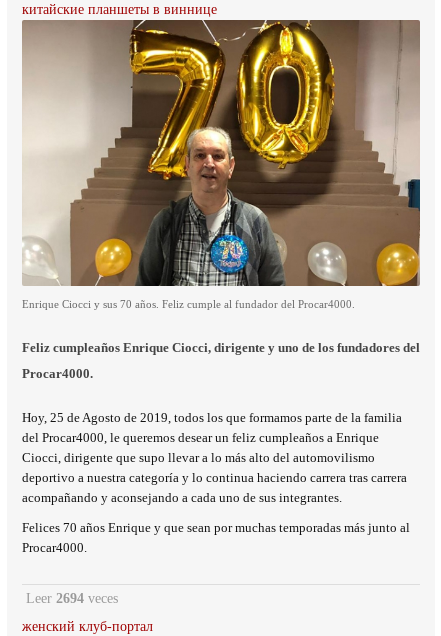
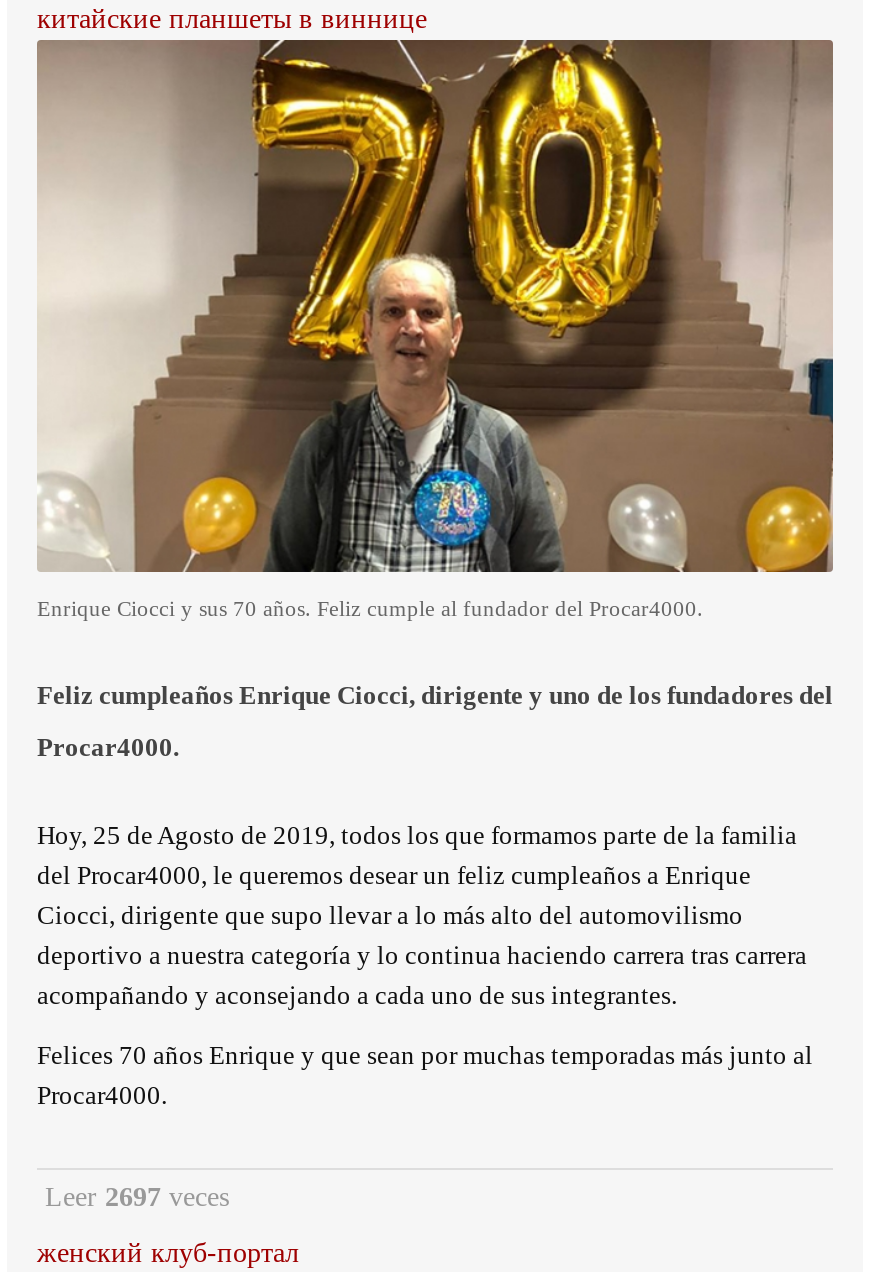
- Leer 2694 veces
+ Leer 2697 veces
